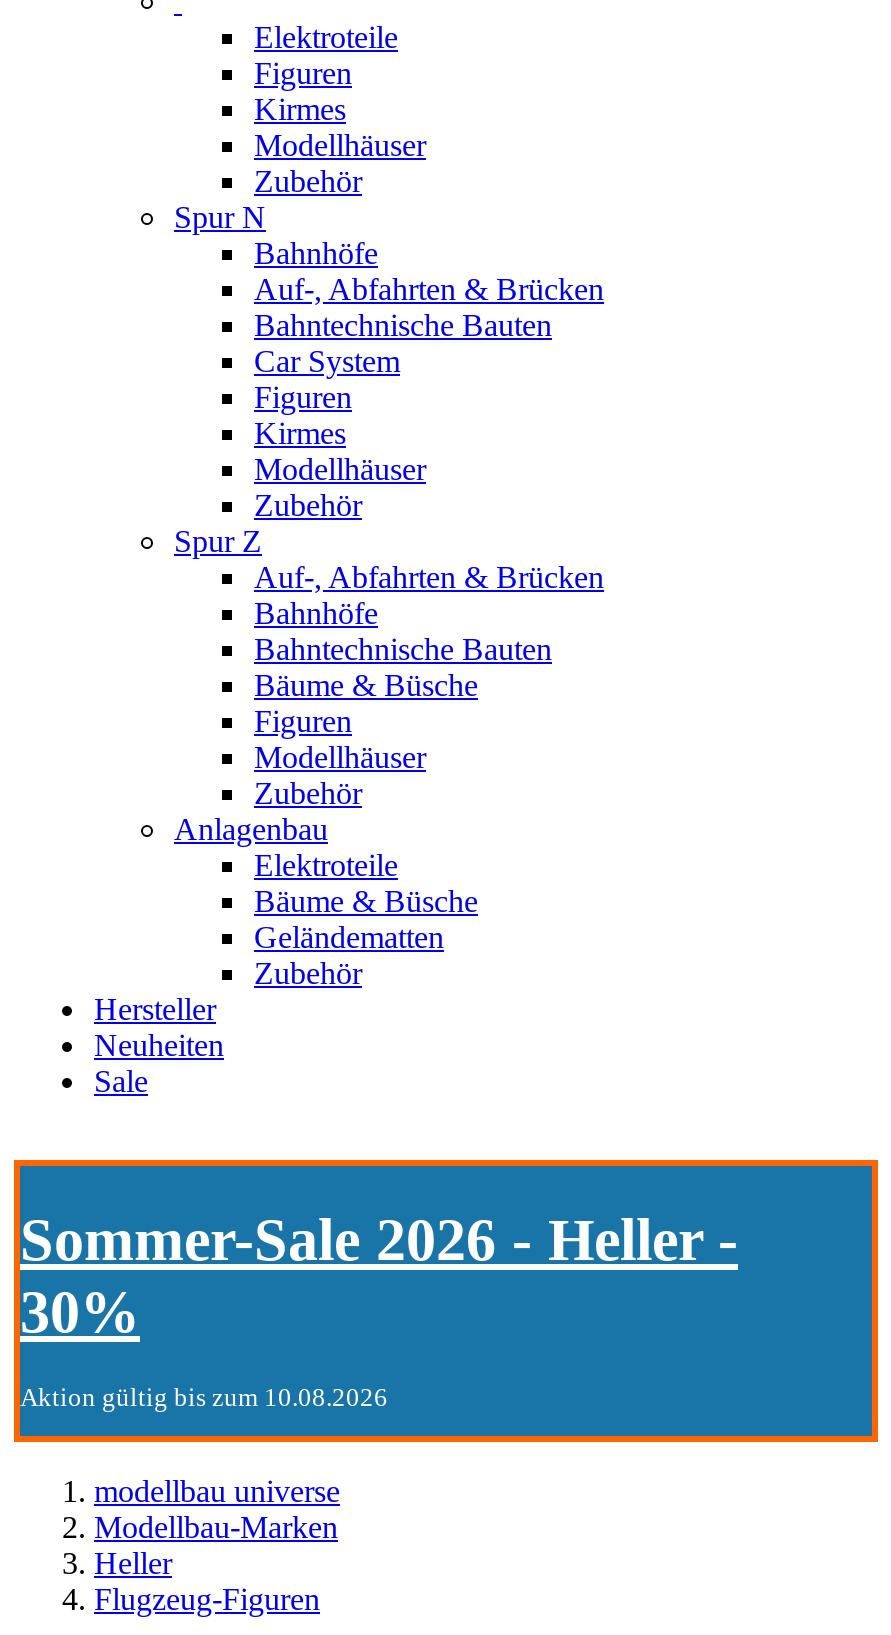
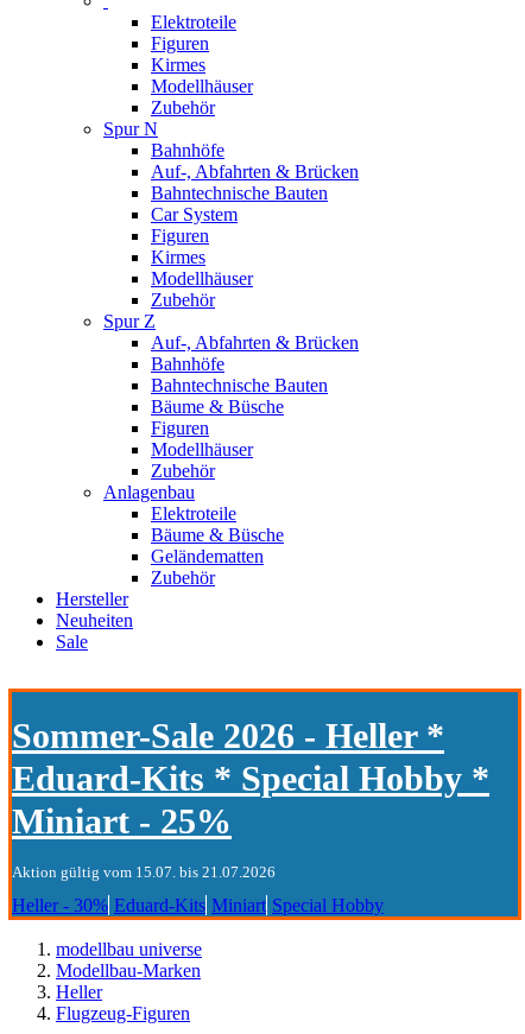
- Sommer-Sale 2026 - Heller -
- 30%
- Aktion gültig bis zum 10.08.2026
+ Sommer-Sale 2026 - Heller *
+ Eduard-Kits * Special Hobby *
+ Miniart - 25%
+ Aktion gültig vom 15.07. bis 21.07.2026
+ Heller - 30% Eduard-Kits Miniart Special Hobby
